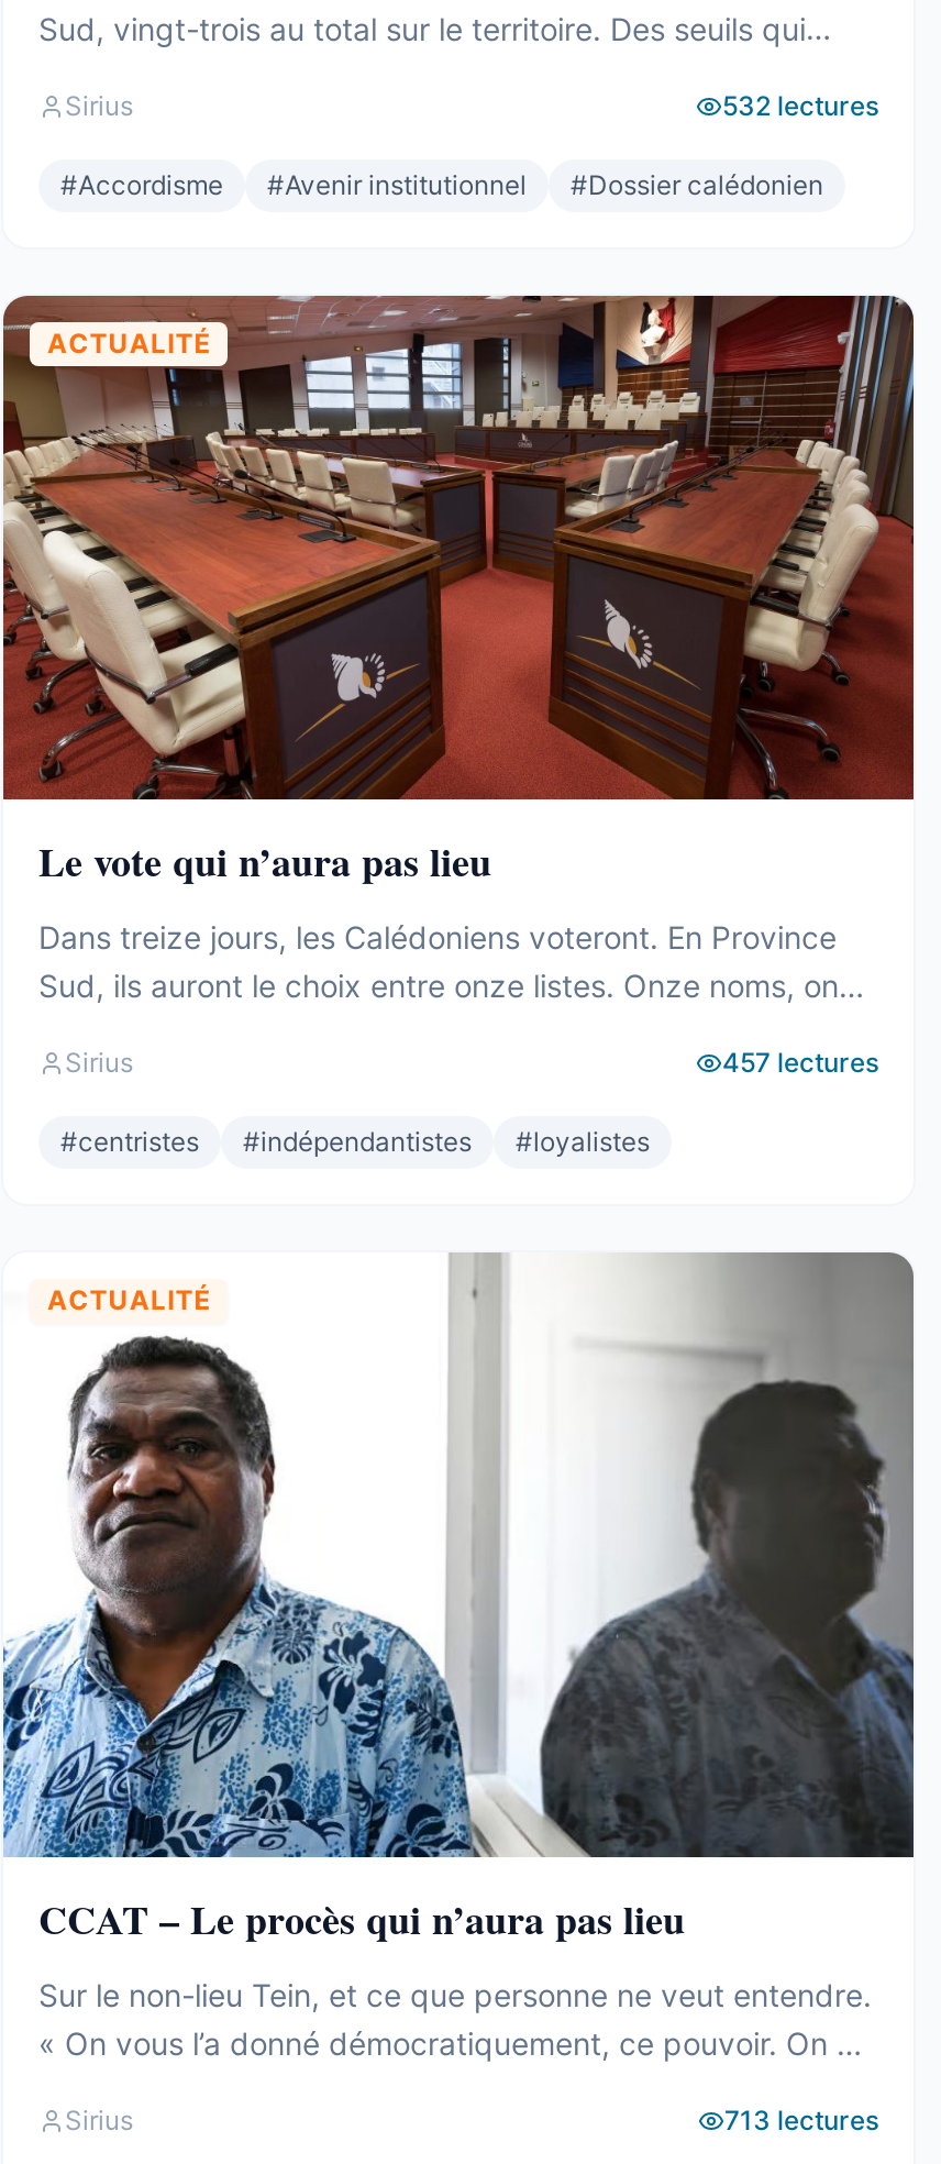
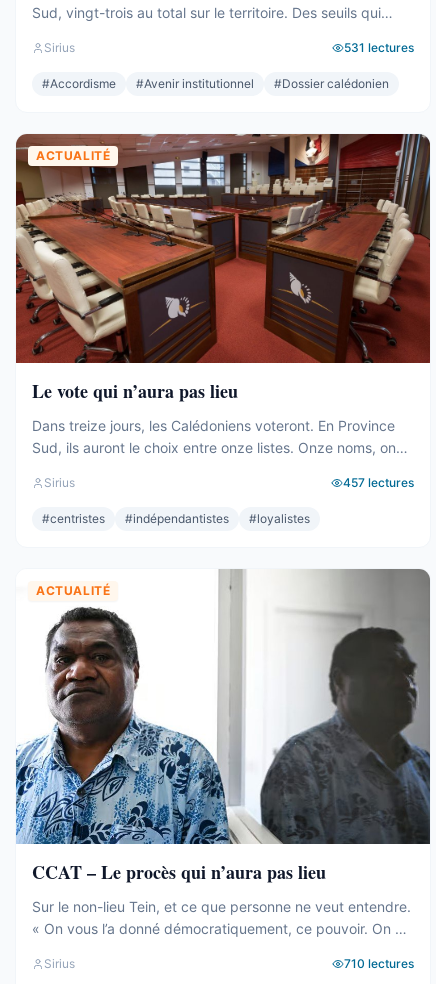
- 532 lectures
+ 531 lectures

- 713 lectures
+ 710 lectures
